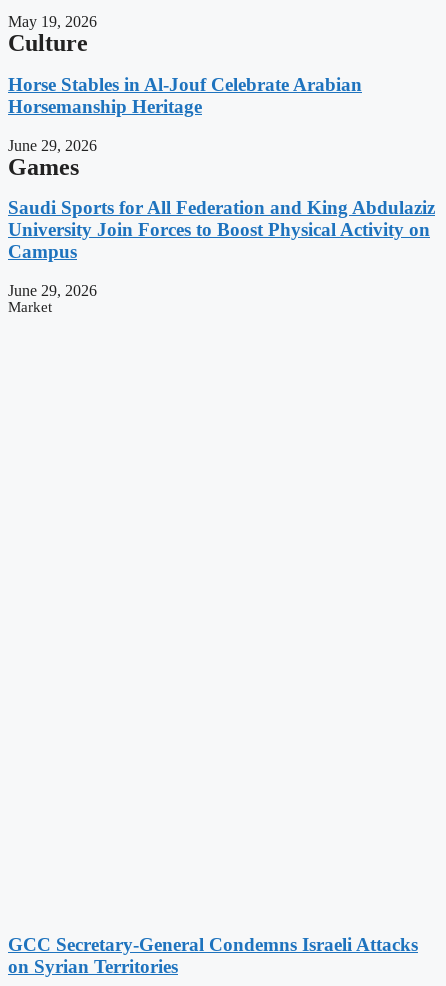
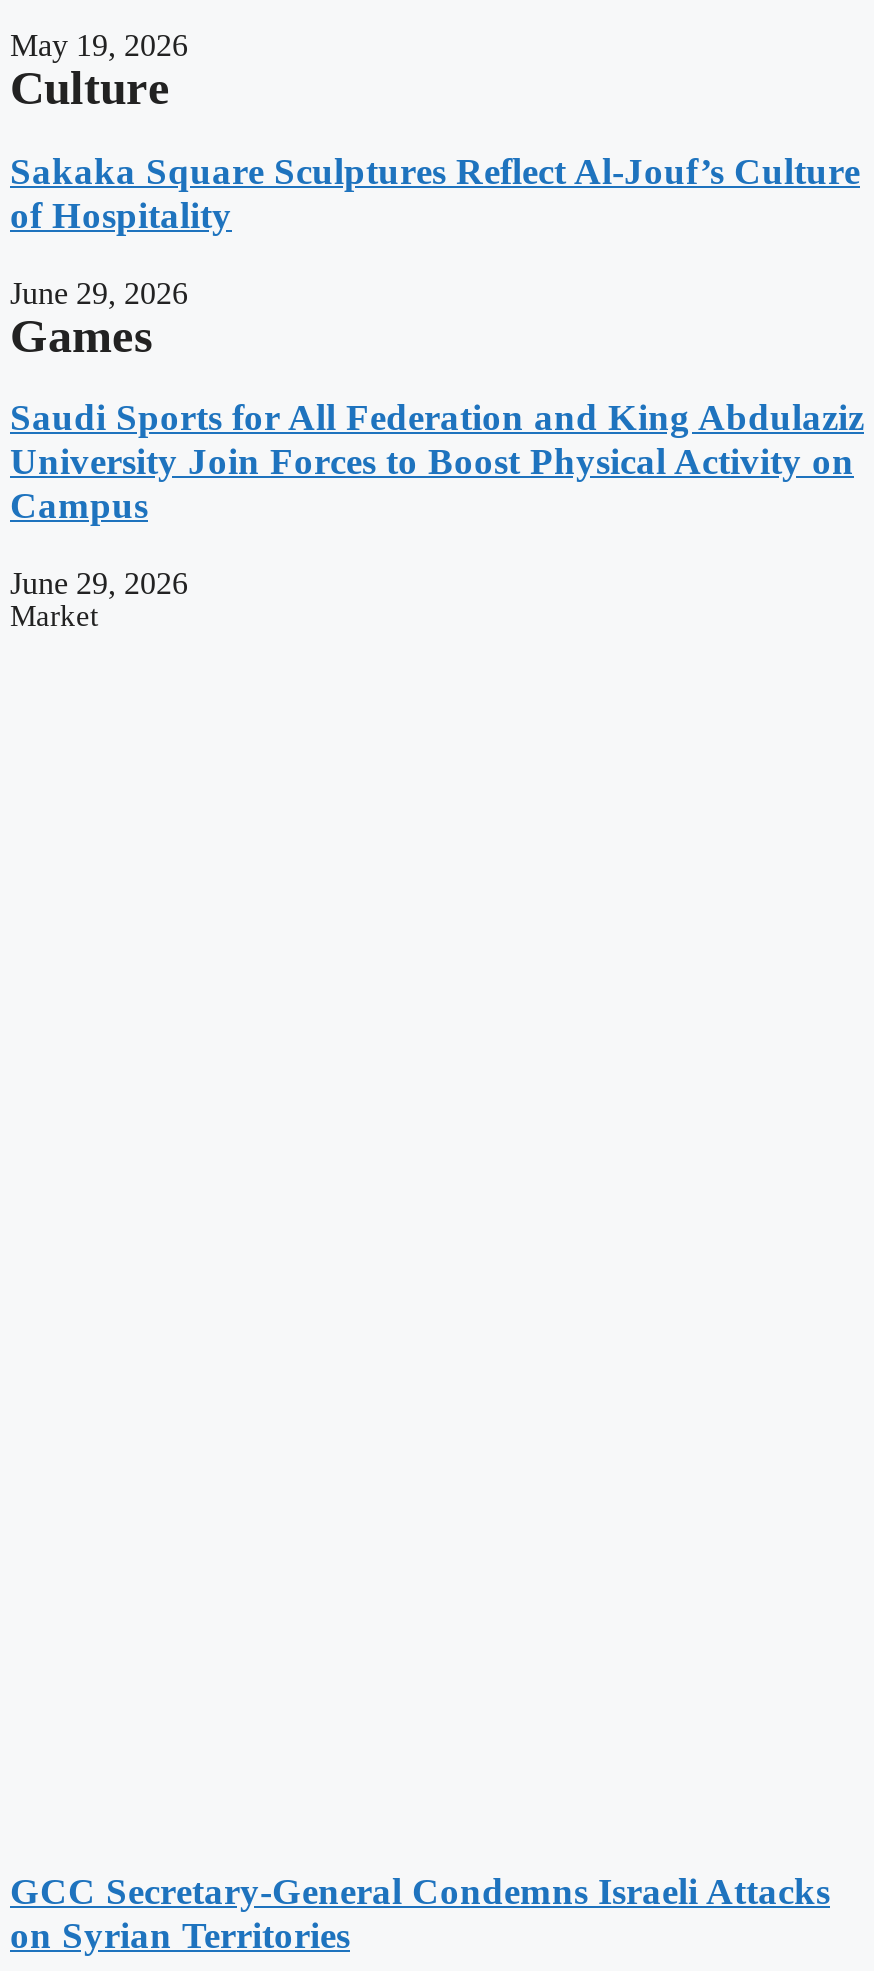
- Horse Stables in Al-Jouf Celebrate Arabian
- Horsemanship Heritage
+ Sakaka Square Sculptures Reflect Al-Jouf’s Culture
+ of Hospitality
